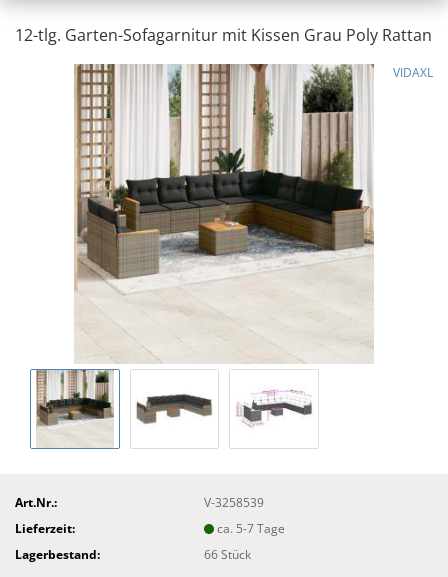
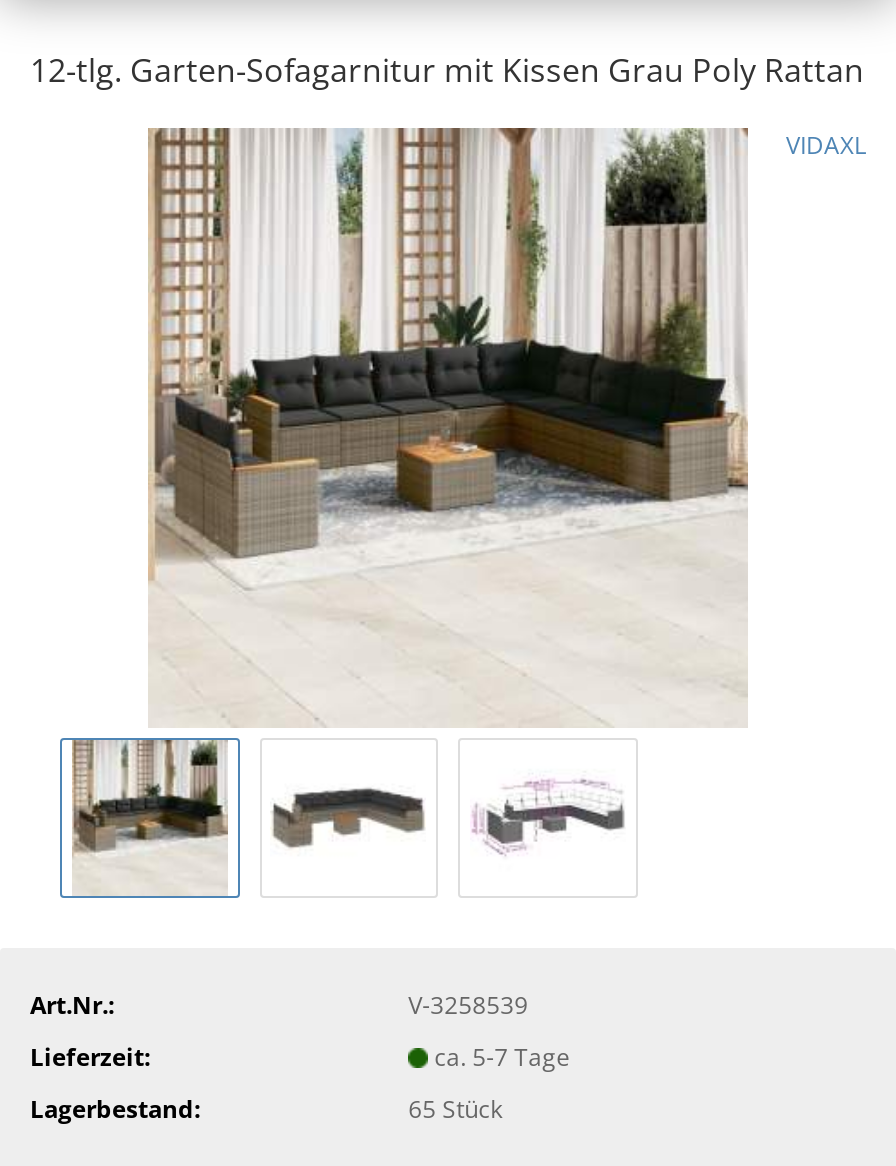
- 66 Stück
+ 65 Stück
